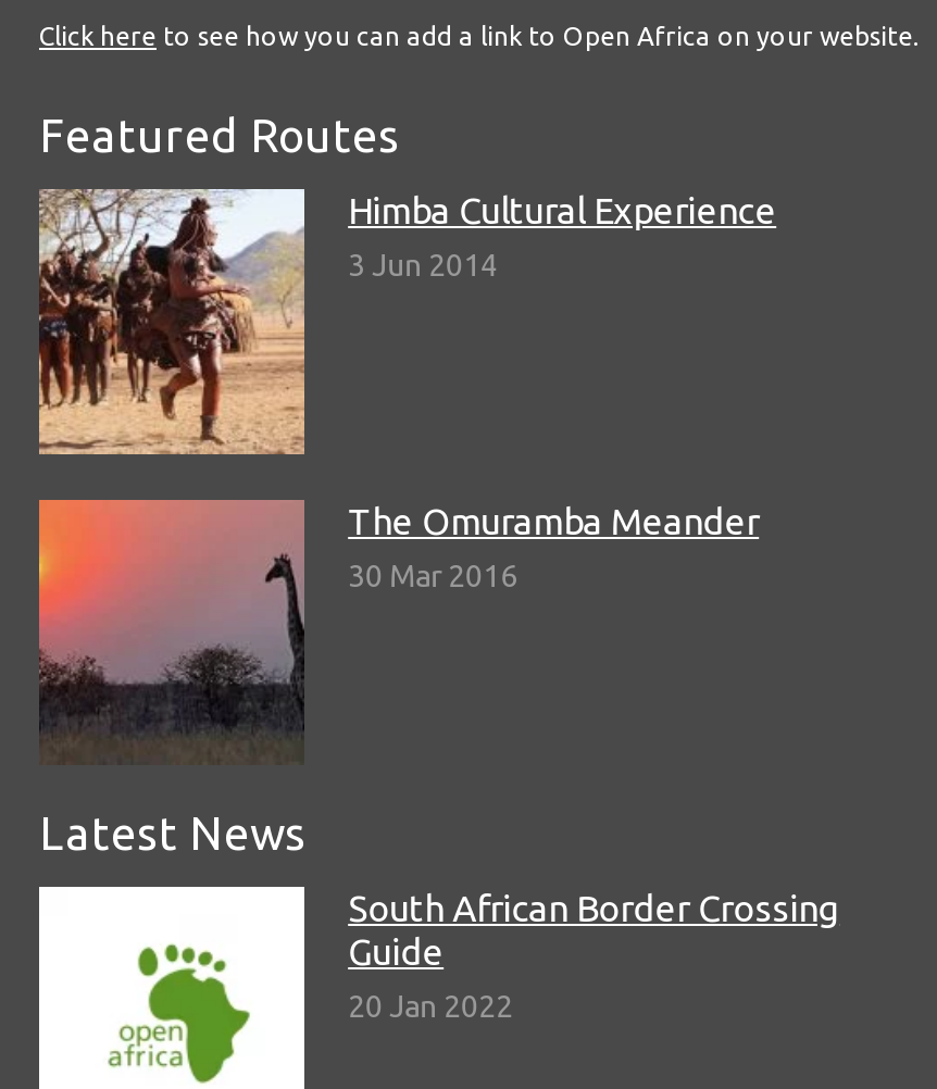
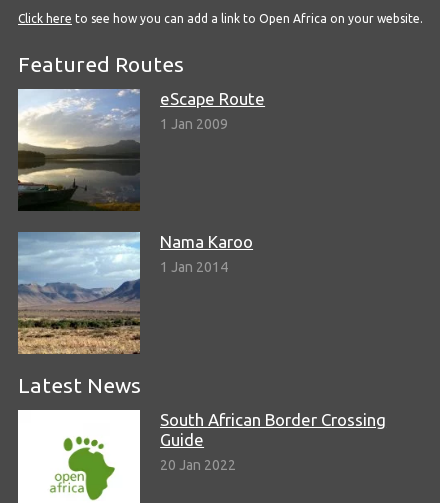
- [image]
- Himba Cultural Experience
- 3 Jun 2014
+ [image]
+ eScape Route
+ 1 Jan 2009

- [image]
- The Omuramba Meander
- 30 Mar 2016
+ [image]
+ Nama Karoo
+ 1 Jan 2014
